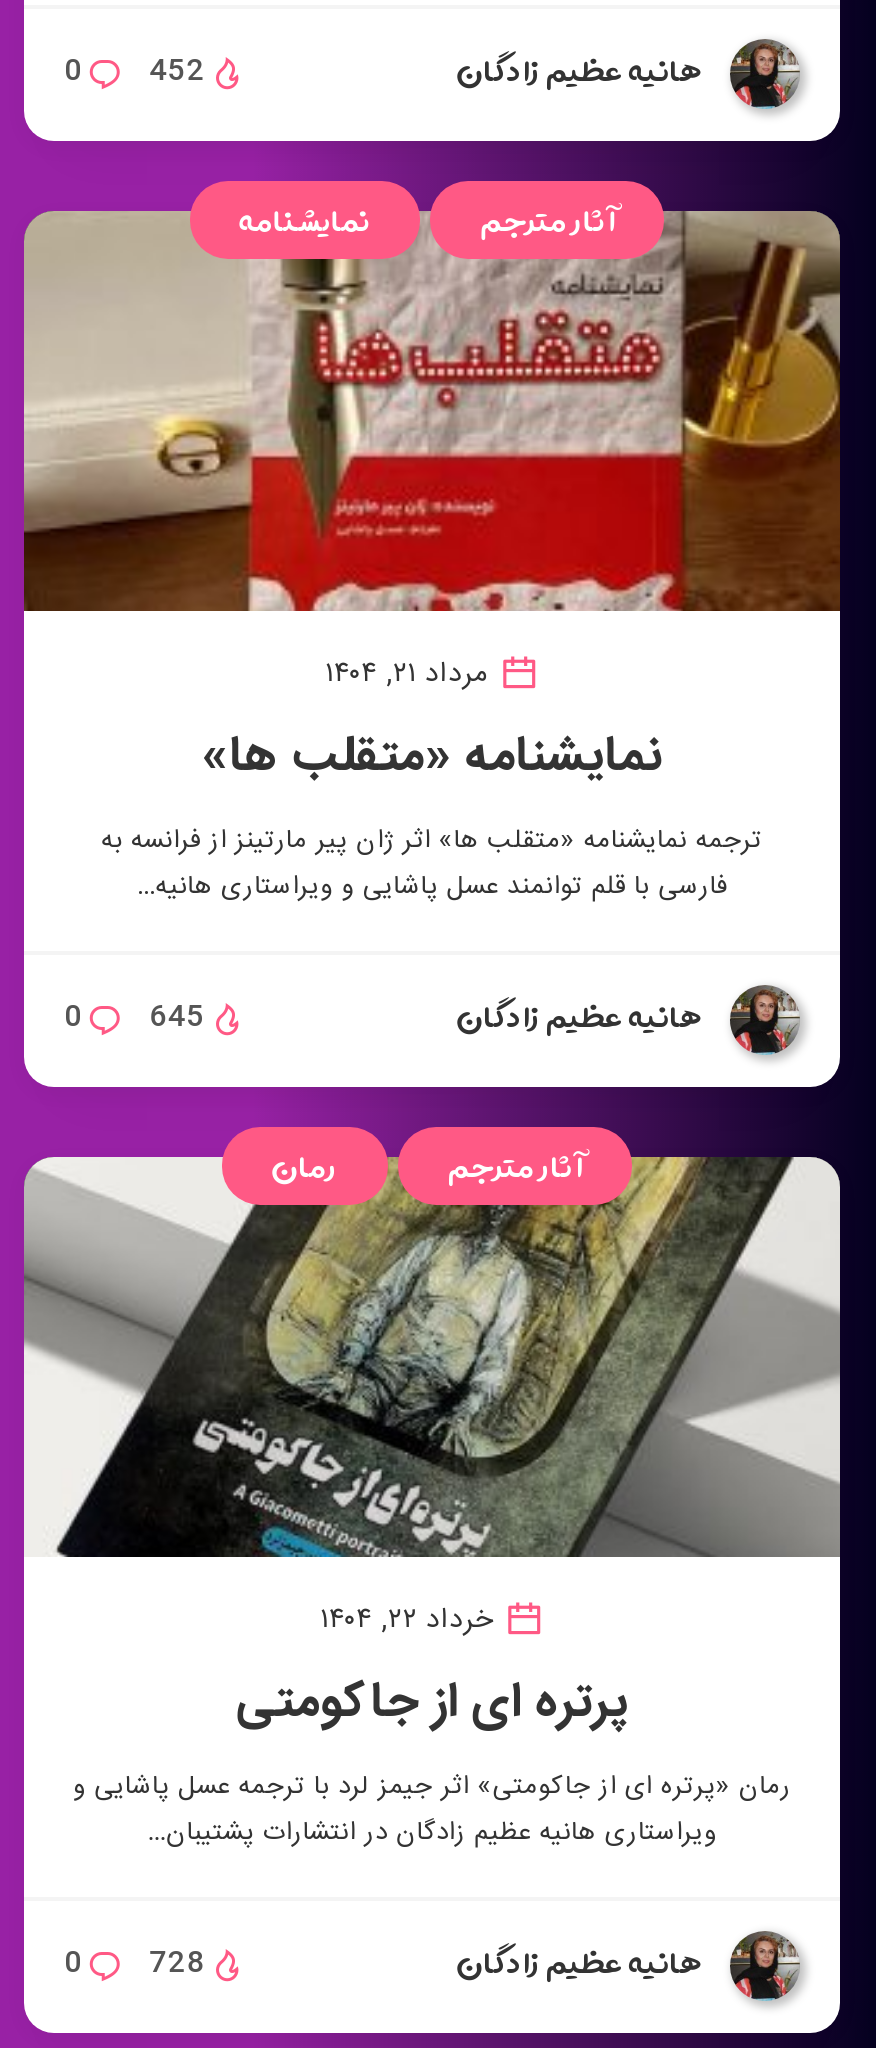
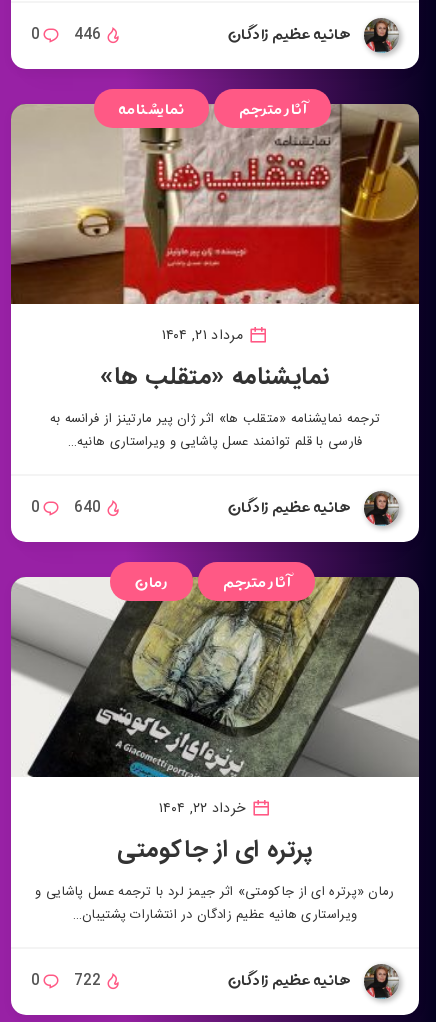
- 0 452
+ 0 446

- 0 645
+ 0 640

- 0 728
+ 0 722
